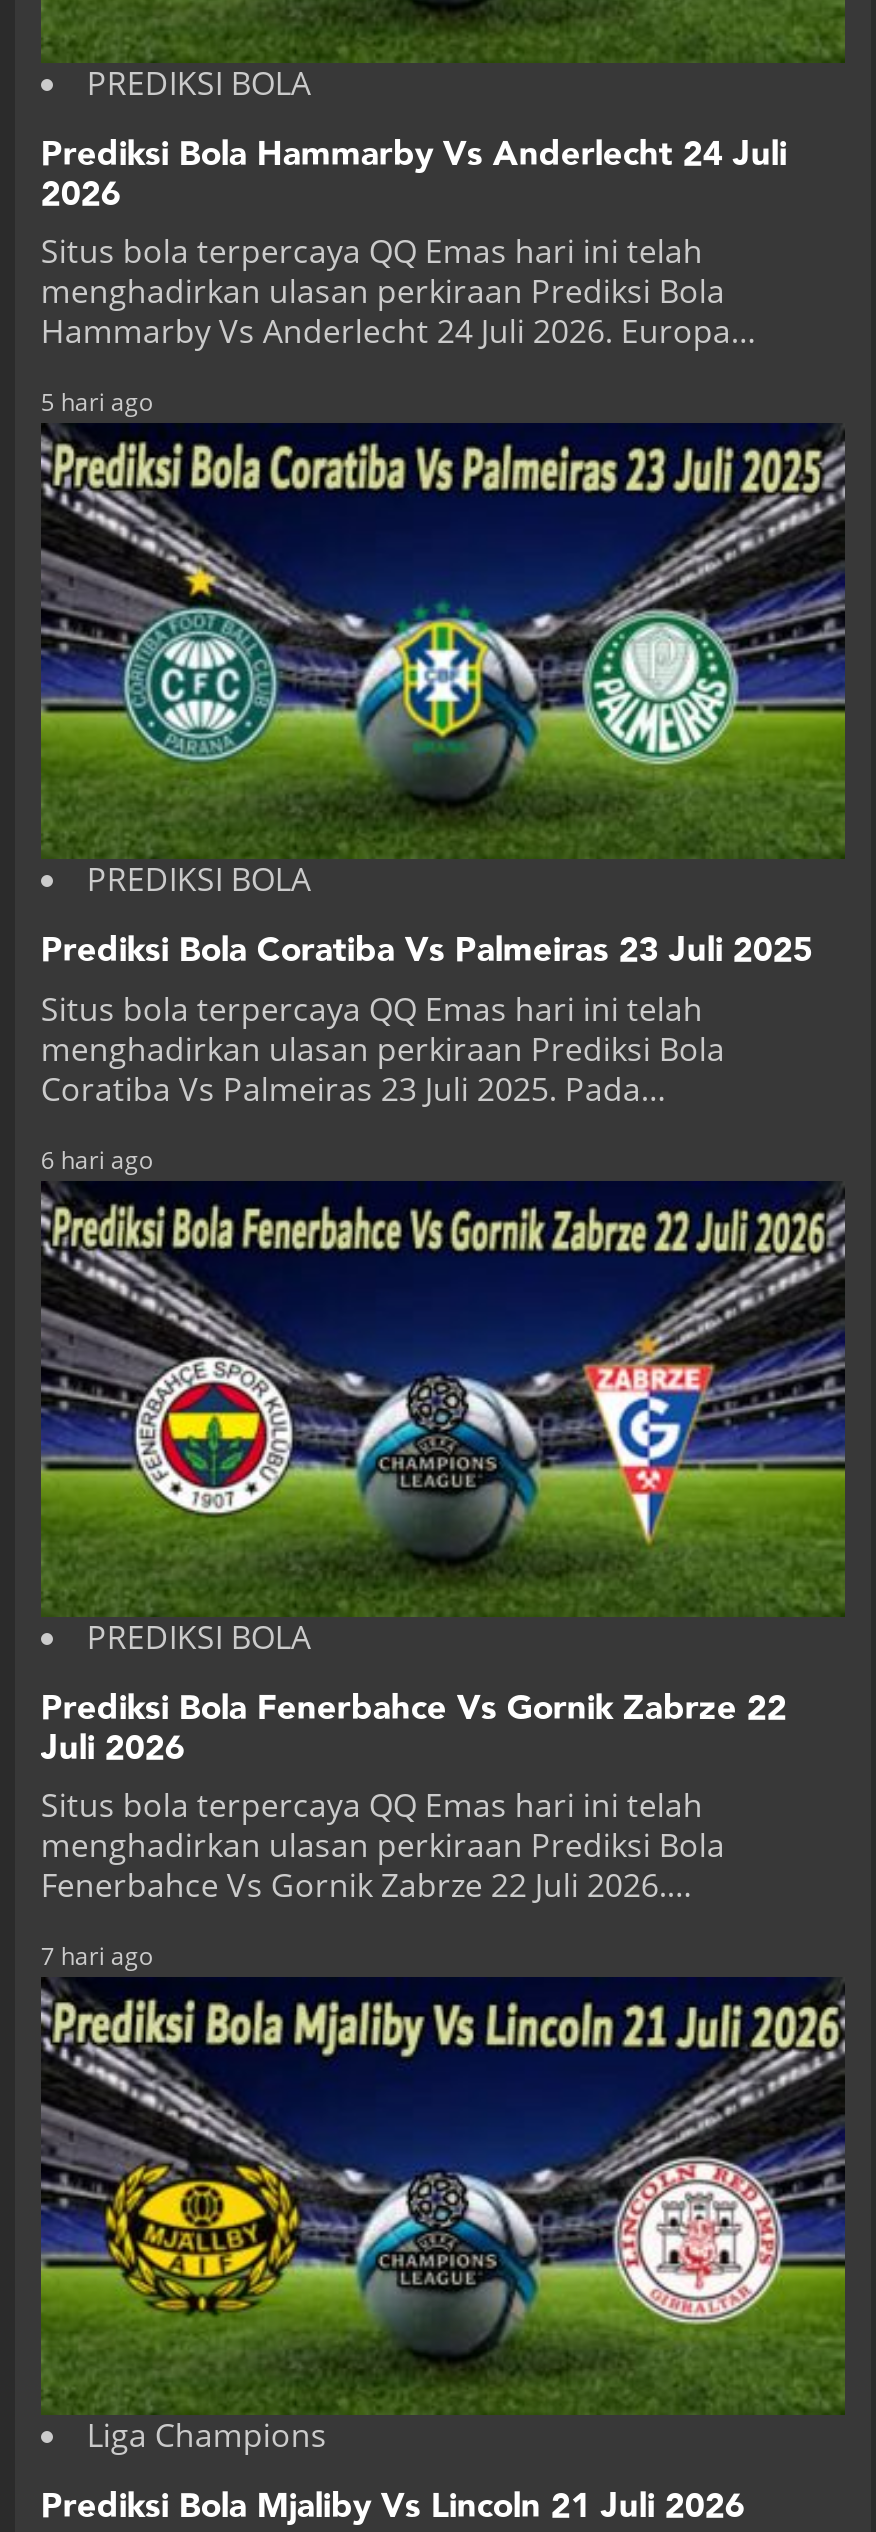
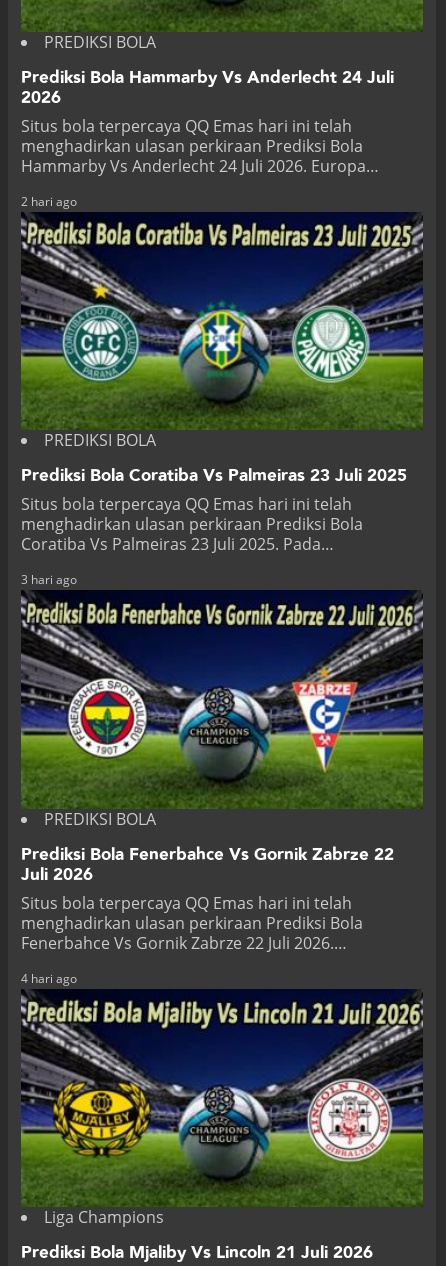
- 5 hari ago
+ 2 hari ago

- 6 hari ago
+ 3 hari ago

- 7 hari ago
+ 4 hari ago
